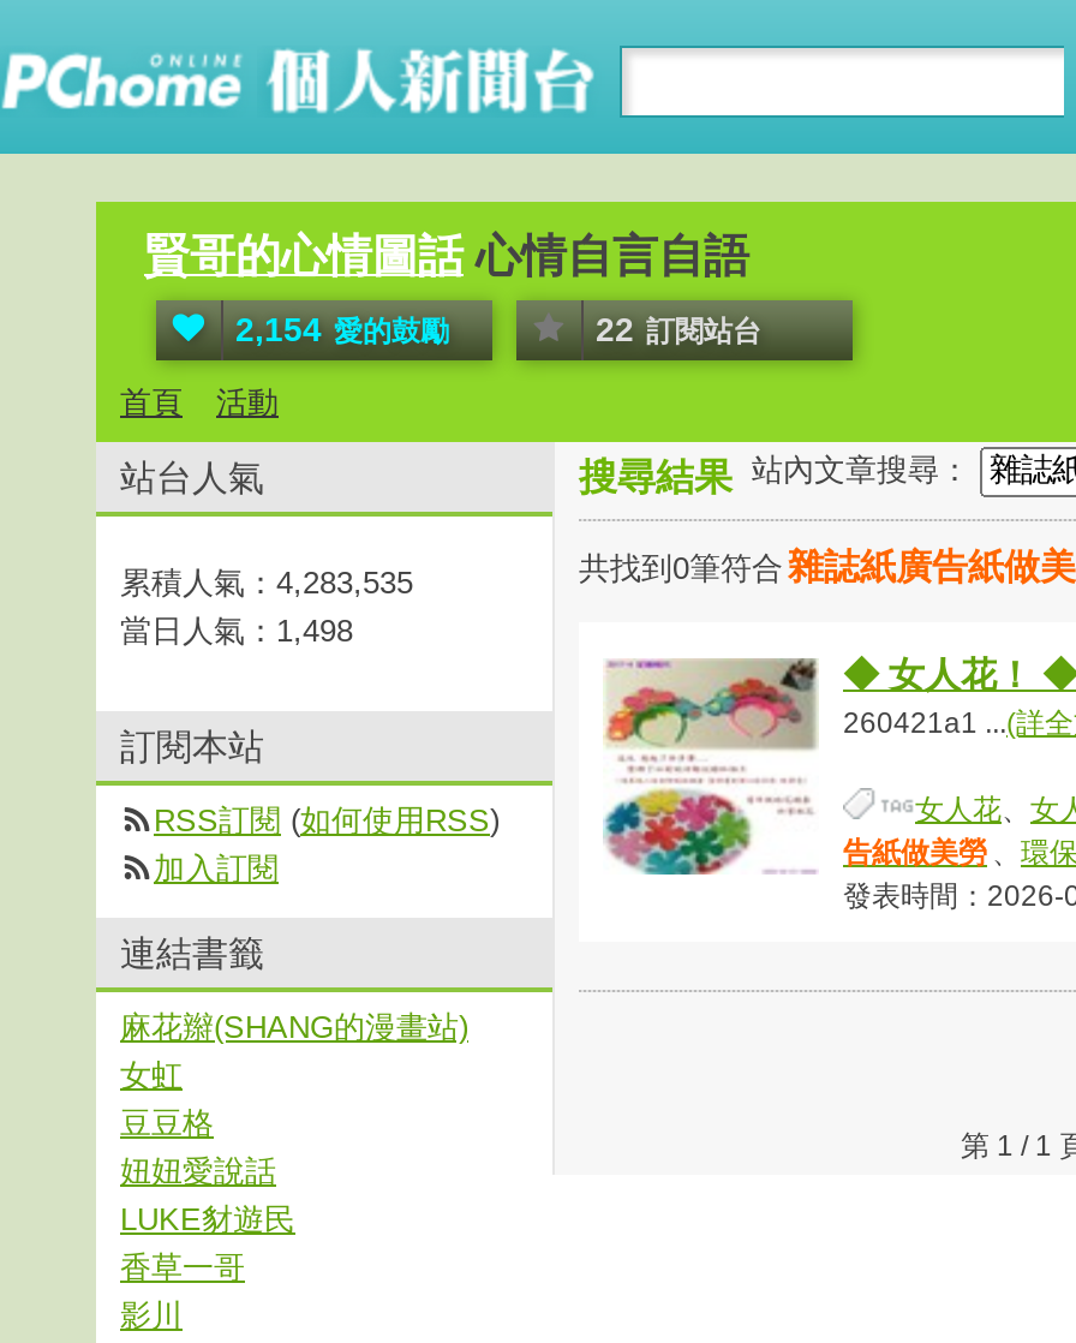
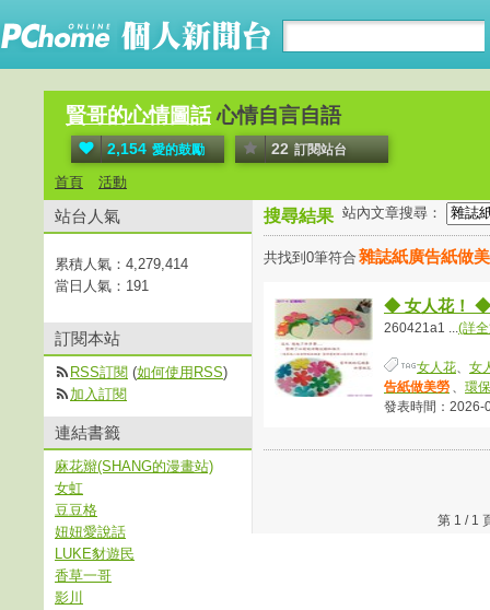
- 累積人氣：4,283,535
+ 累積人氣：4,279,414

- 當日人氣：1,498
+ 當日人氣：191
